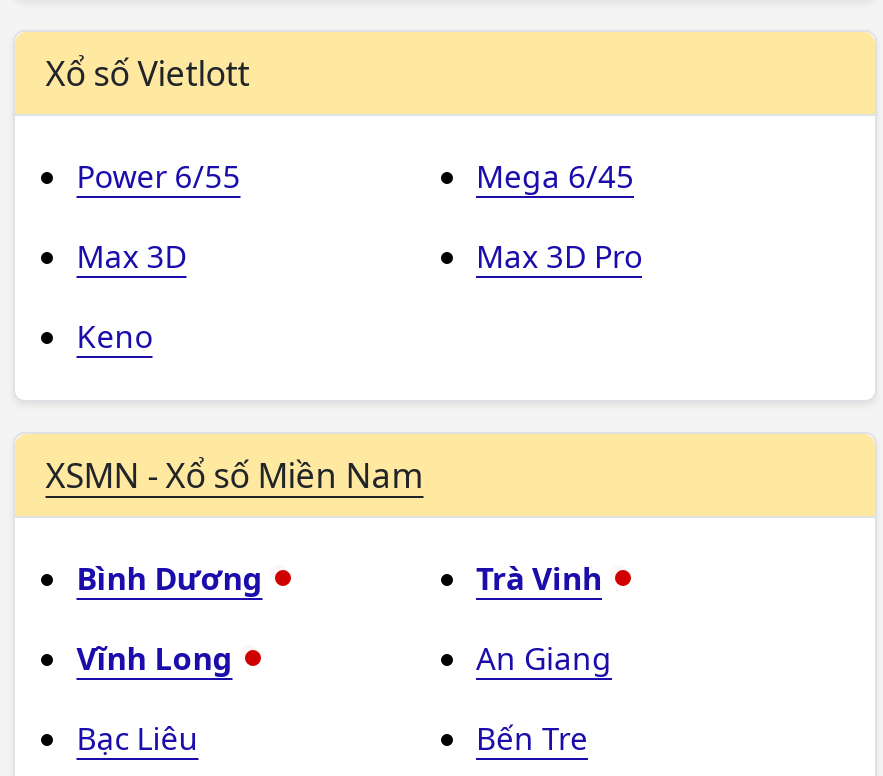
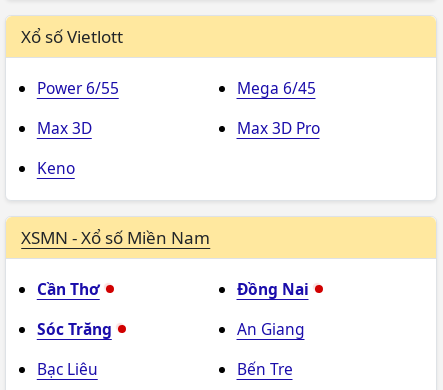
- Bình Dương
- Trà Vinh
+ Cần Thơ
+ Đồng Nai

- Vĩnh Long
+ Sóc Trăng
